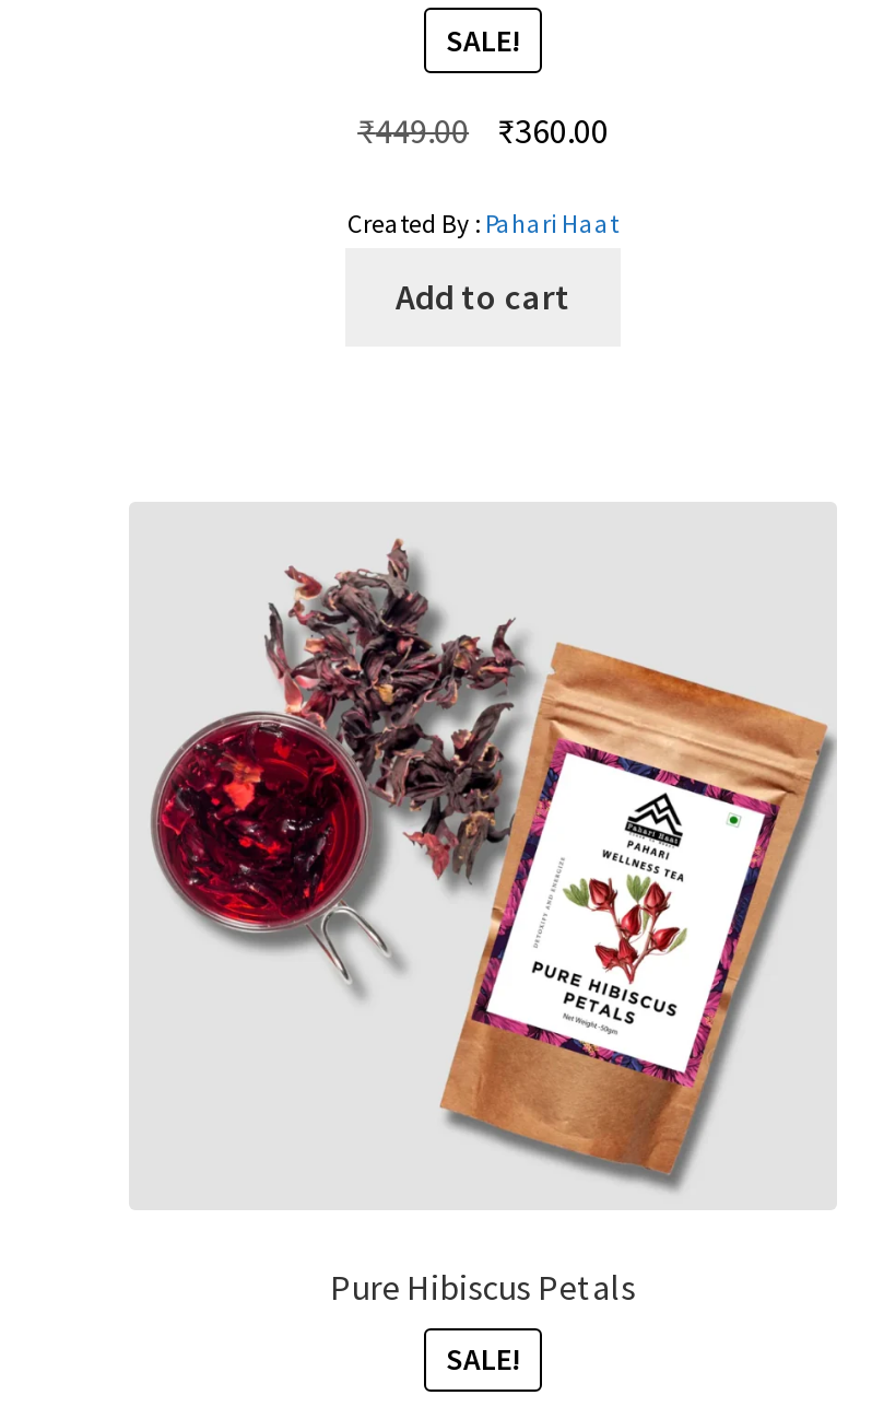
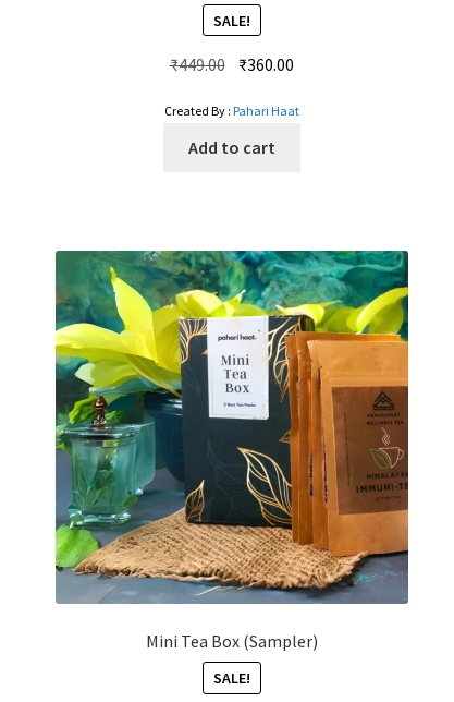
- [image]
- Pure Hibiscus Petals
+ [image]
+ Mini Tea Box (Sampler)
